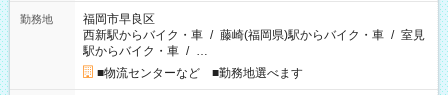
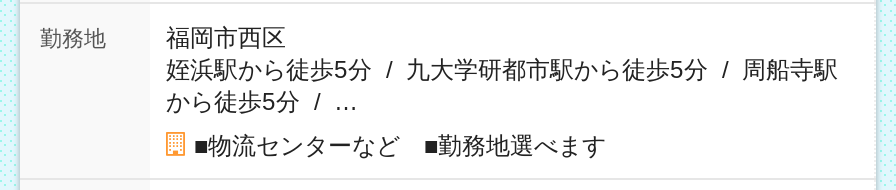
- 福岡市早良区
- 西新駅からバイク・車 / 藤崎(福岡県)駅からバイク・車 / 室見
- 駅からバイク・車 / …
+ 福岡市西区
+ 姪浜駅から徒歩5分 / 九大学研都市駅から徒歩5分 / 周船寺駅
+ から徒歩5分 / …
